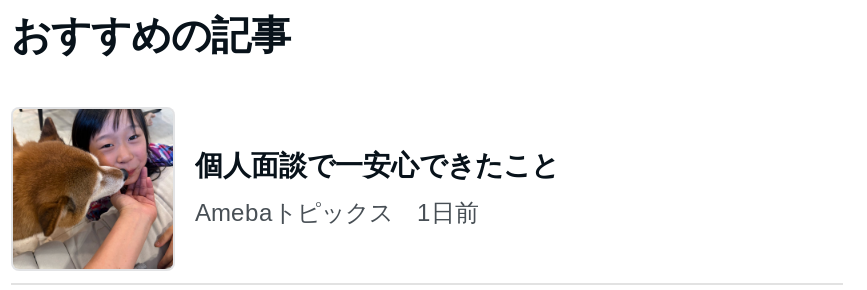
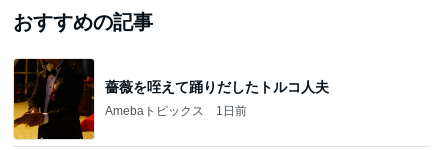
- [image]
- 個人面談で一安心できたこと
+ [image]
+ 薔薇を咥えて踊りだしたトルコ人夫
